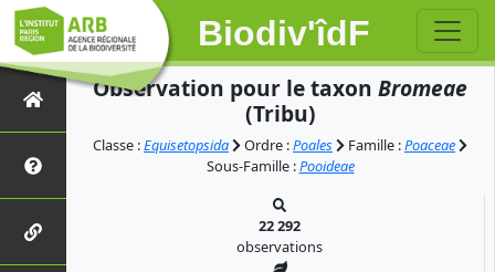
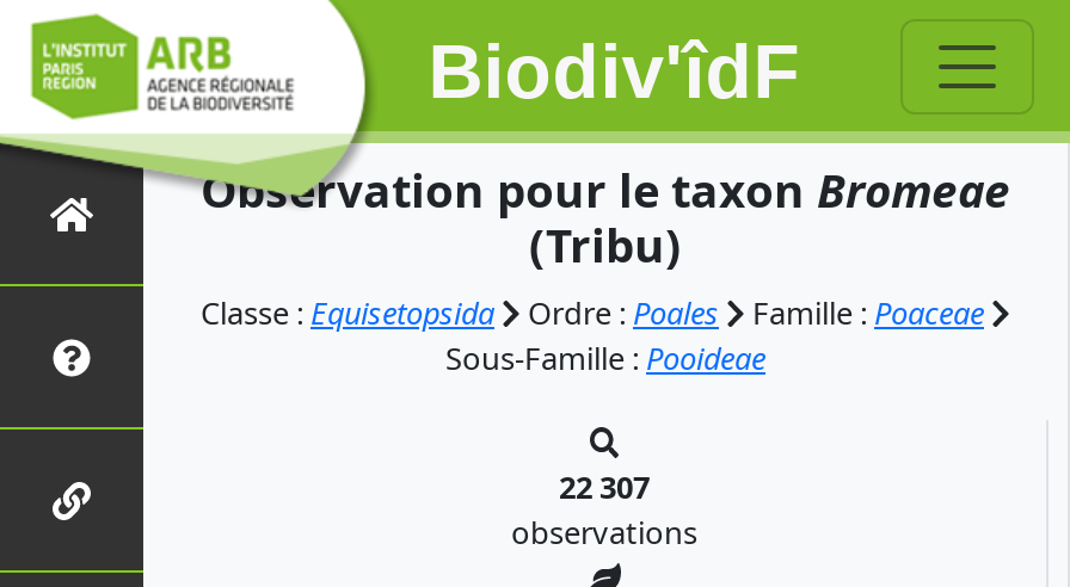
- 22 292
+ 22 307
